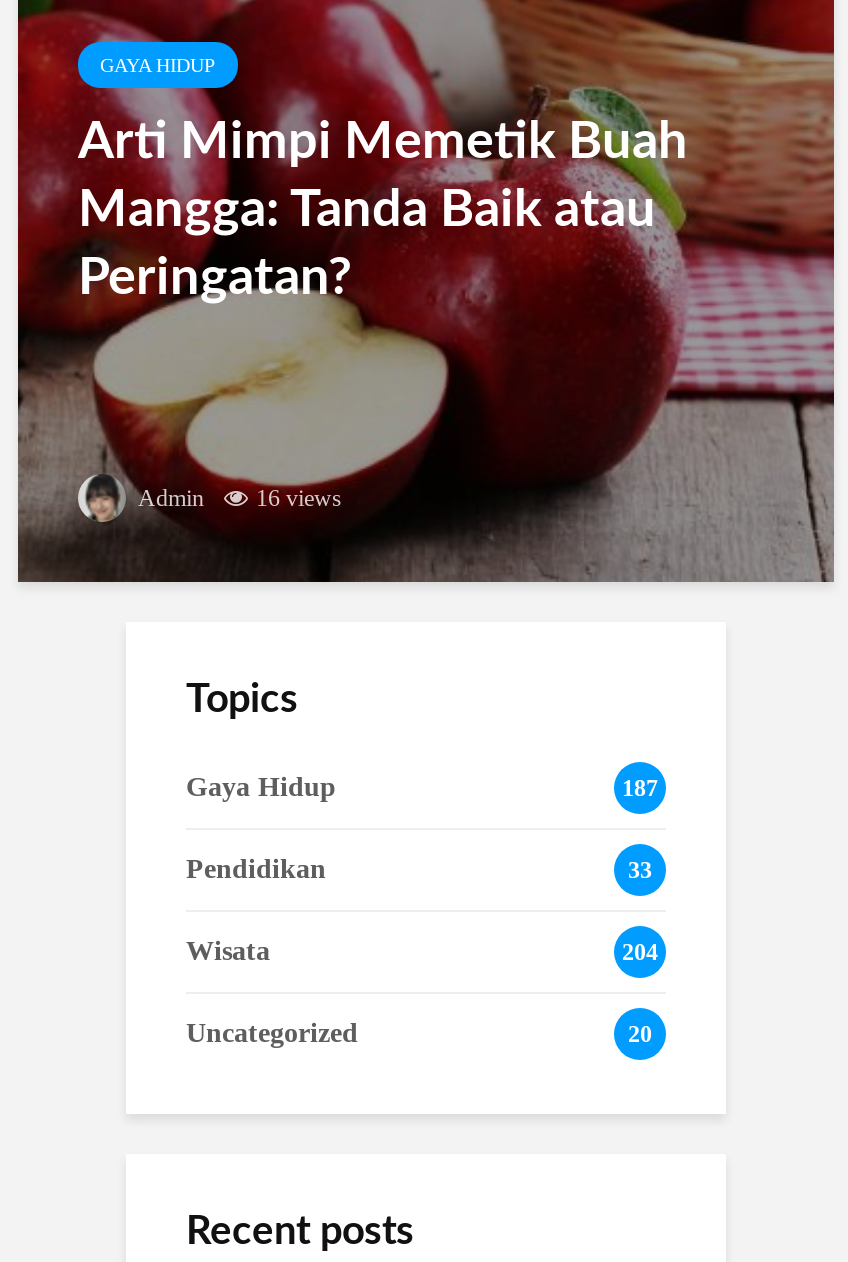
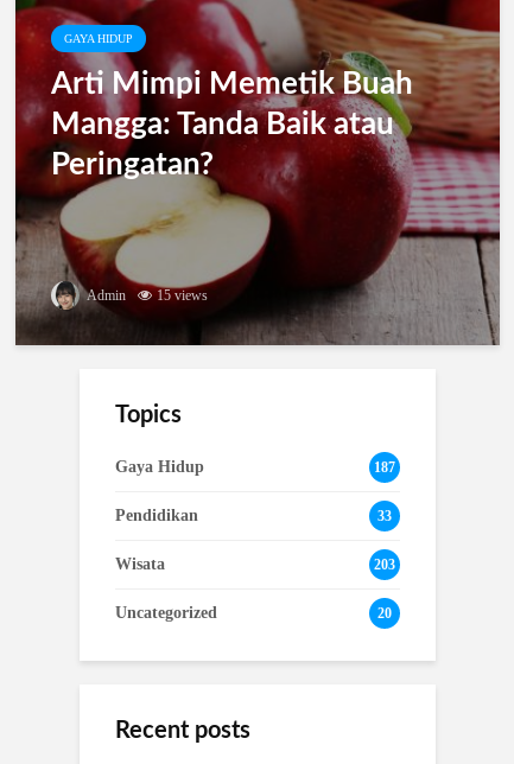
- Admin 16 views
+ Admin 15 views

- 204
+ 203
